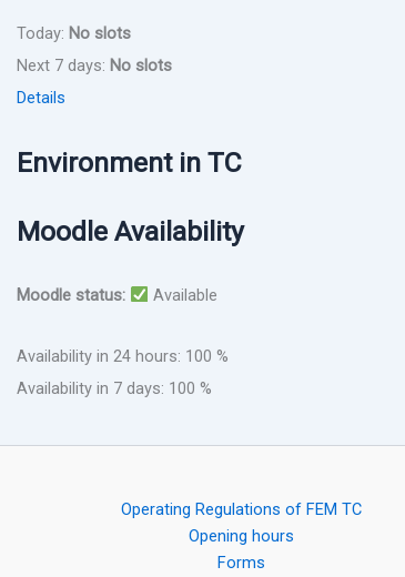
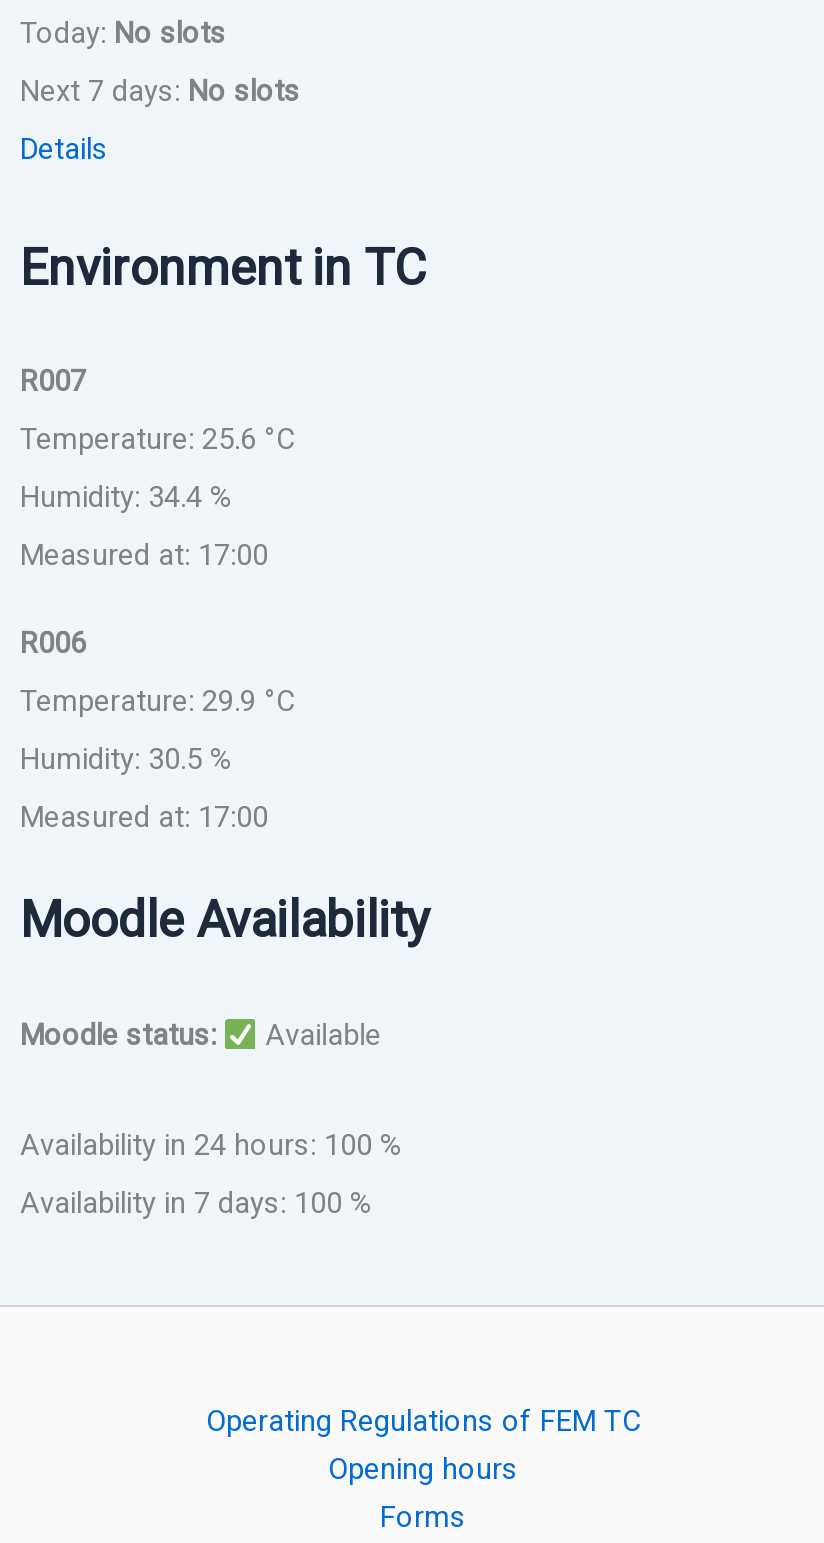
+ R007
+ Temperature: 25.6 °C
+ Humidity: 34.4 %
+ Measured at: 17:00
+ R006
+ Temperature: 29.9 °C
+ Humidity: 30.5 %
+ Measured at: 17:00
